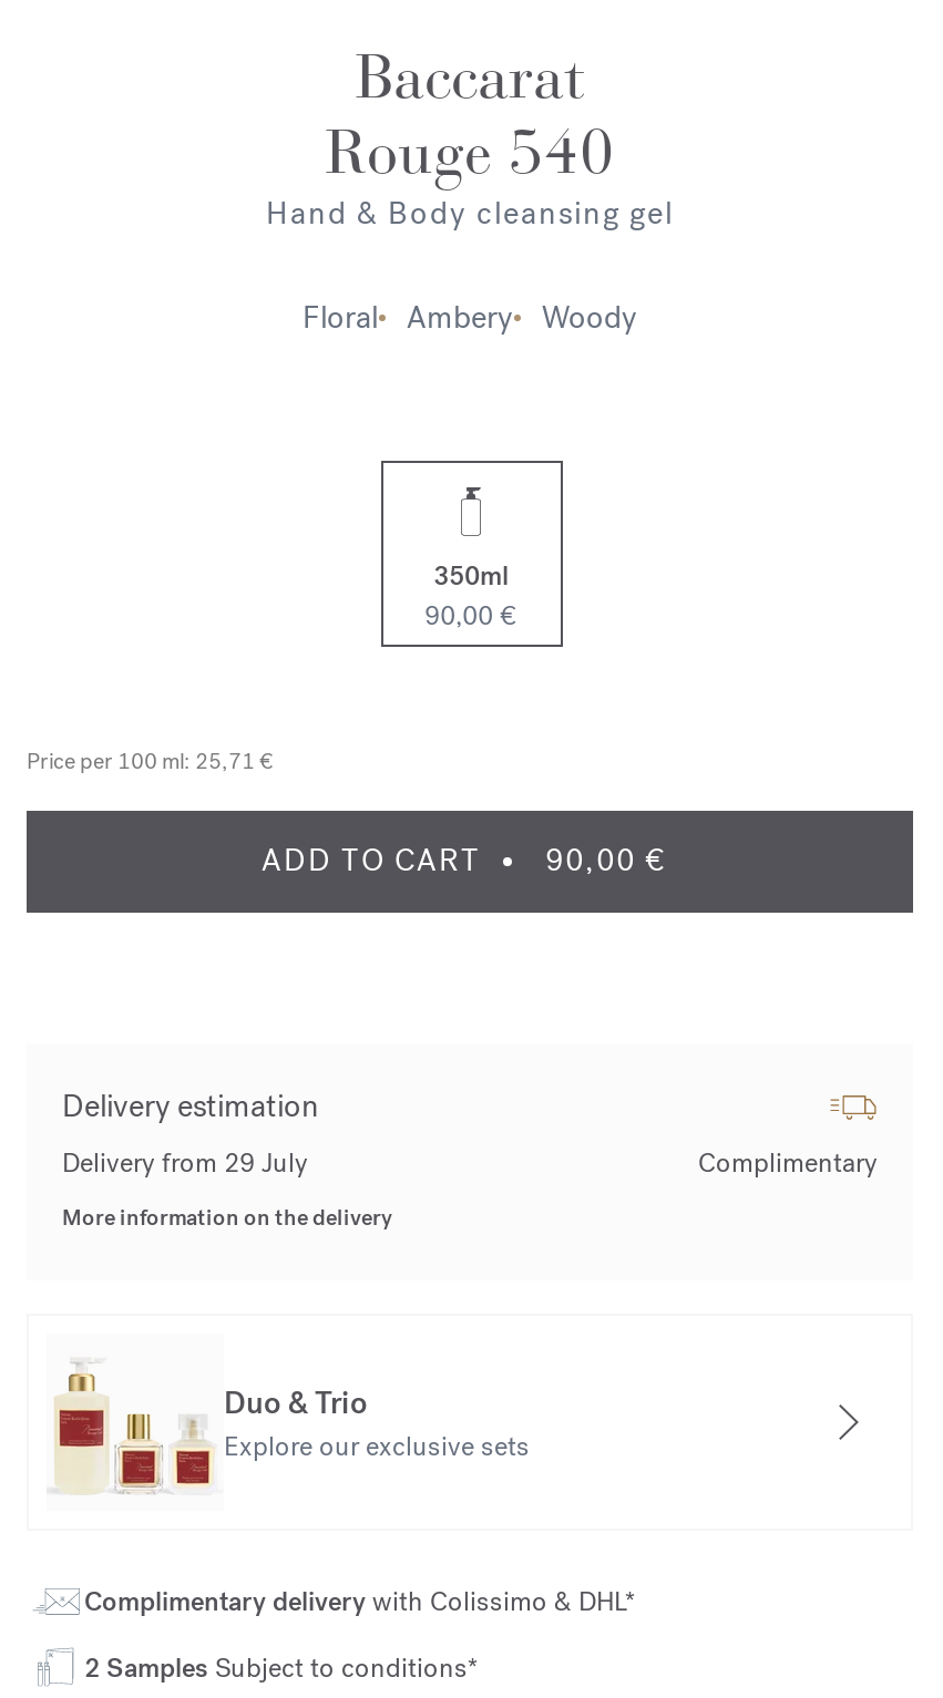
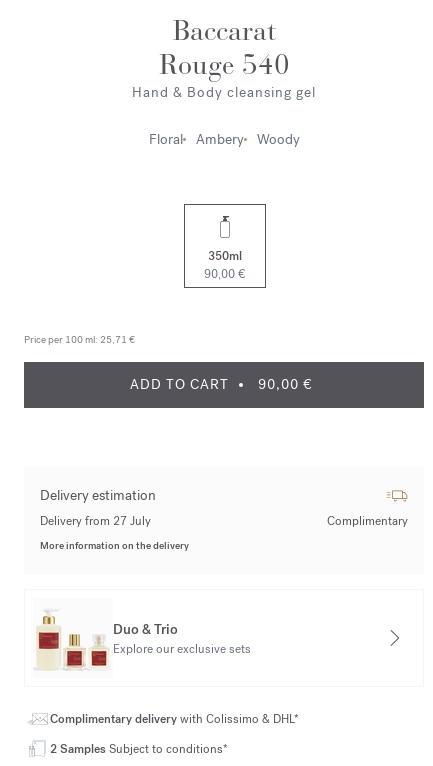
- Delivery from 29 July
+ Delivery from 27 July
